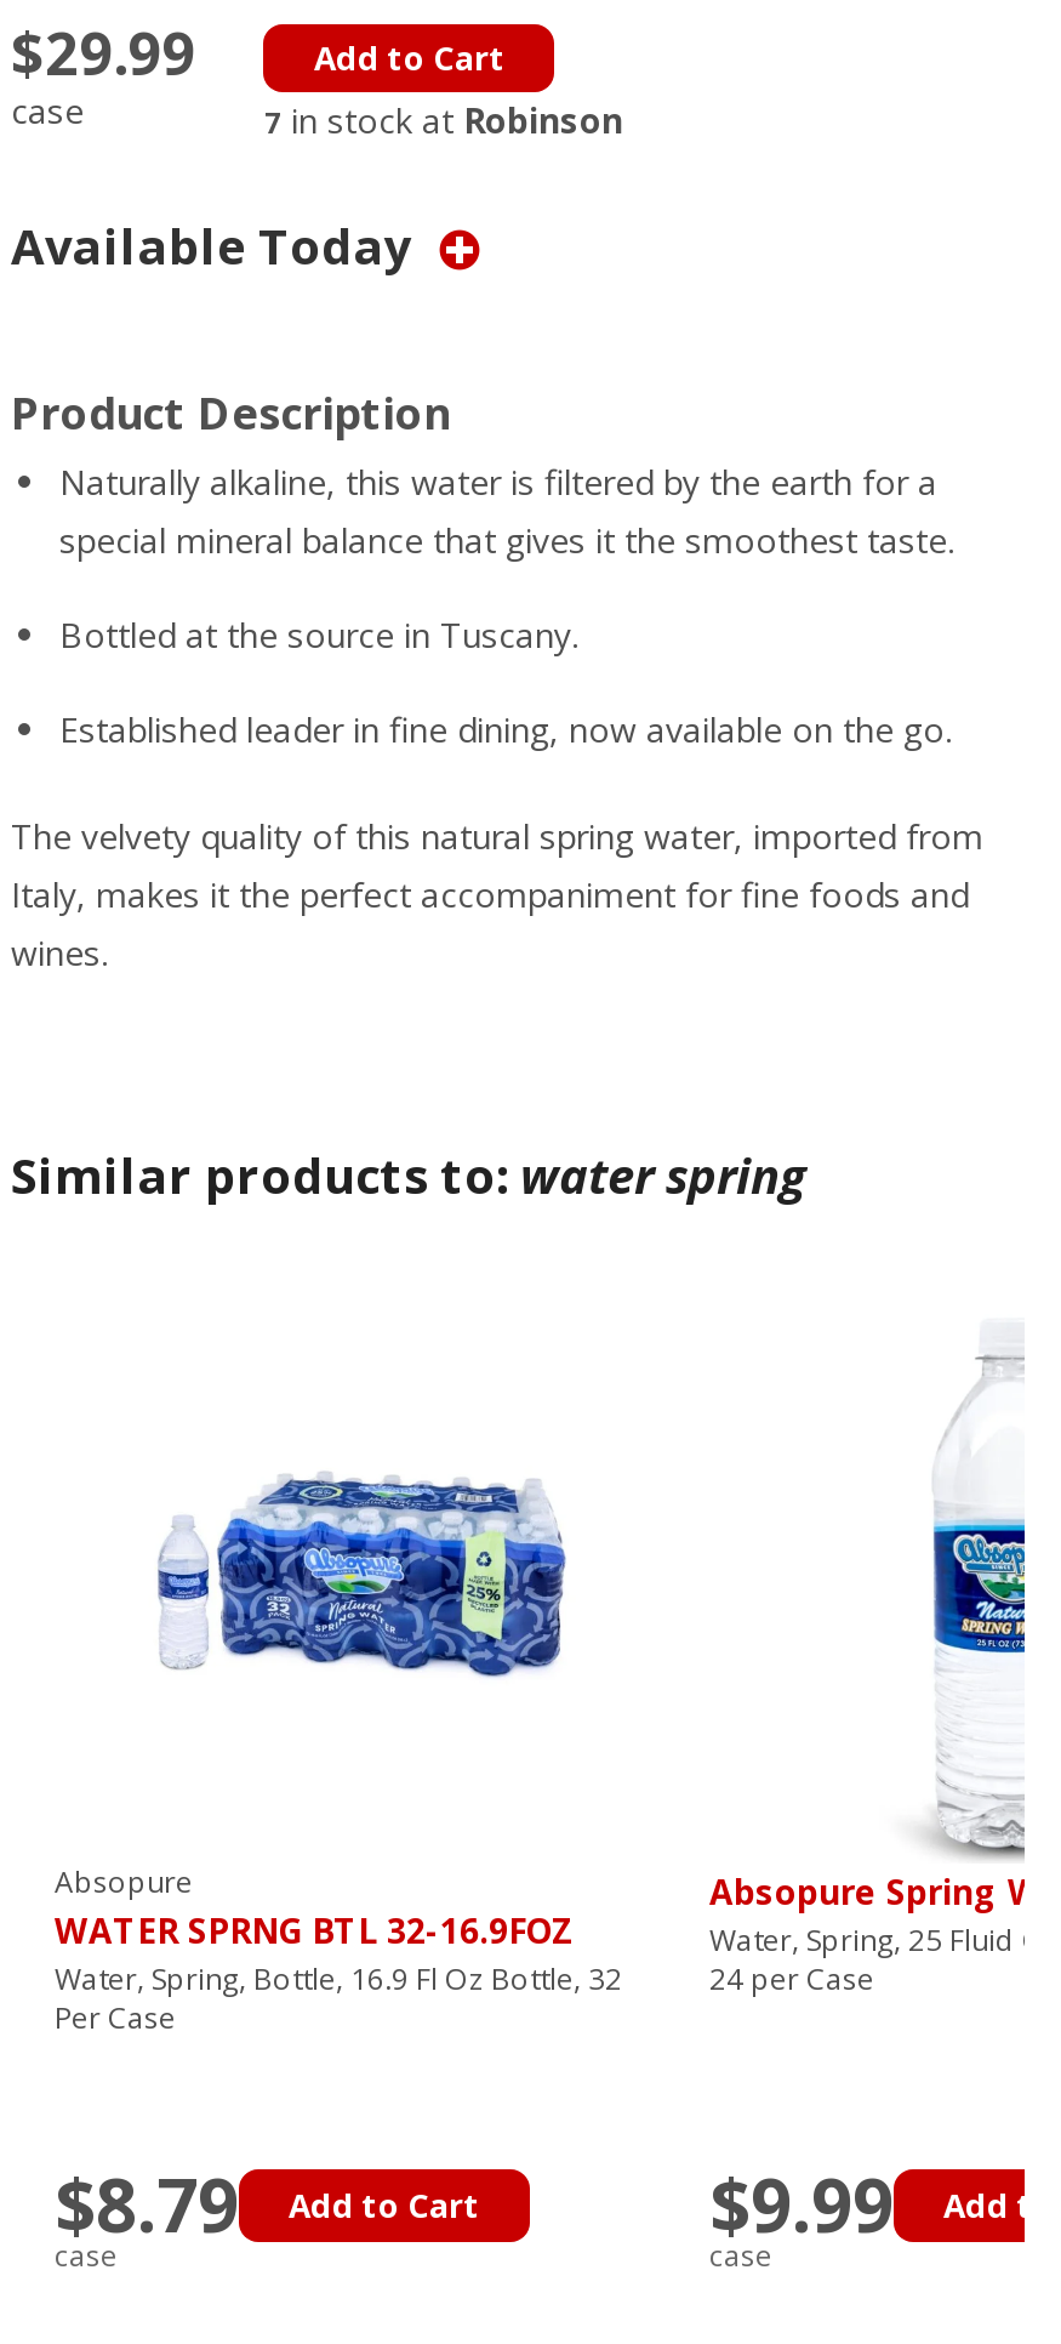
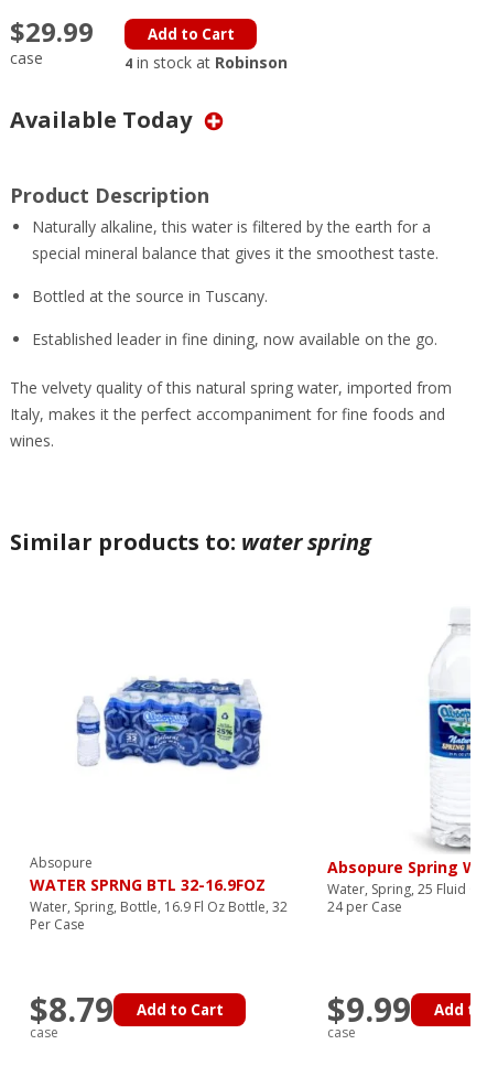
- 7 in stock at Robinson
+ 4 in stock at Robinson
